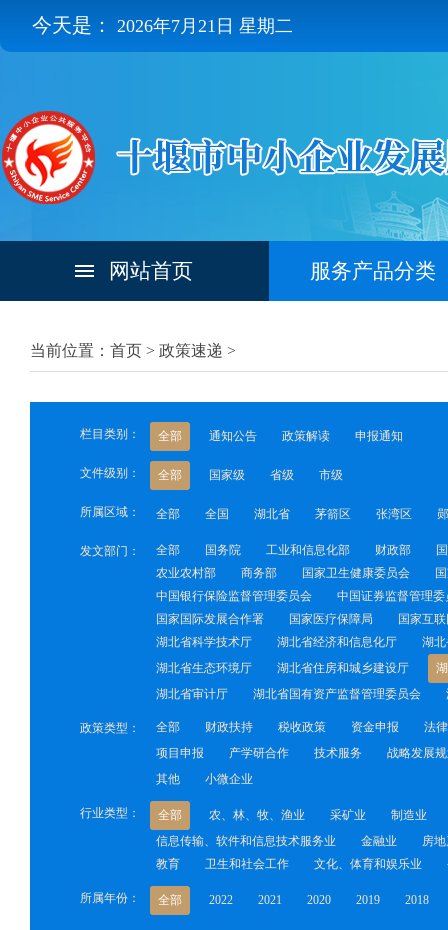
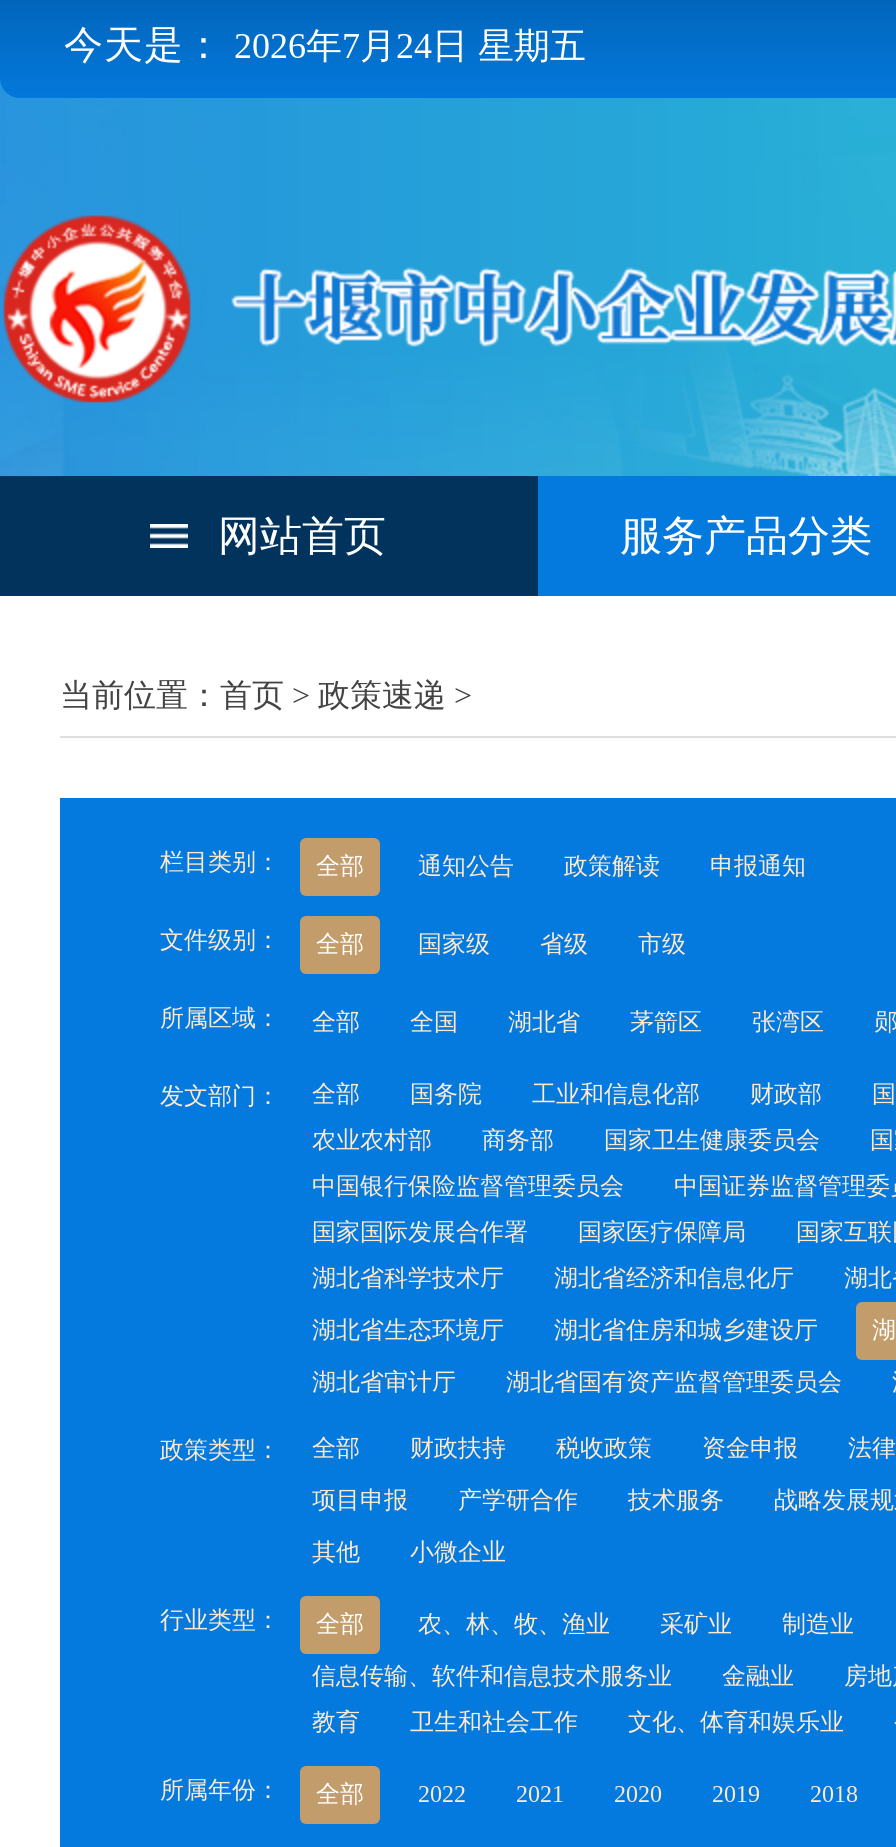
- 今天是：2026年7月21日 星期二
+ 今天是：2026年7月24日 星期五
